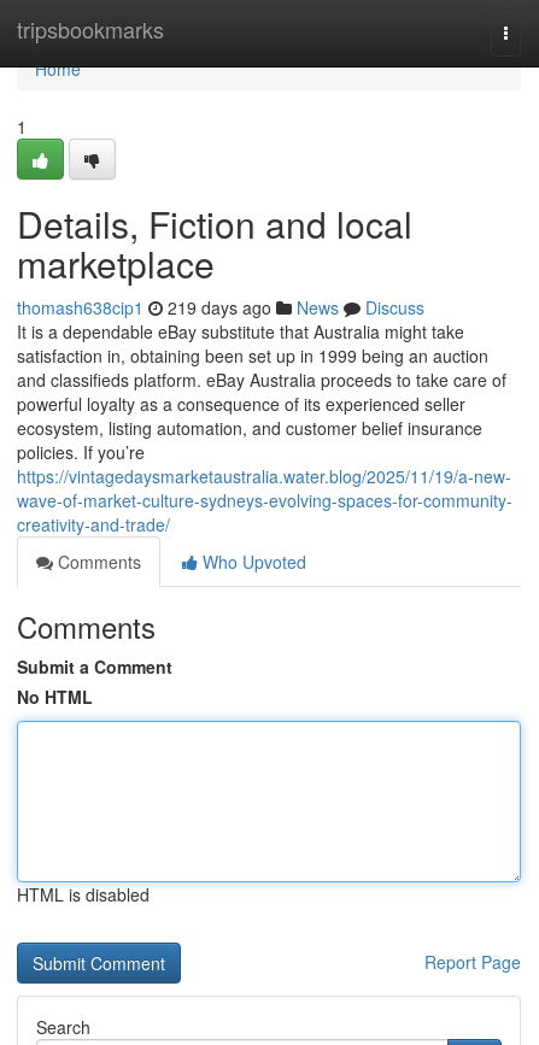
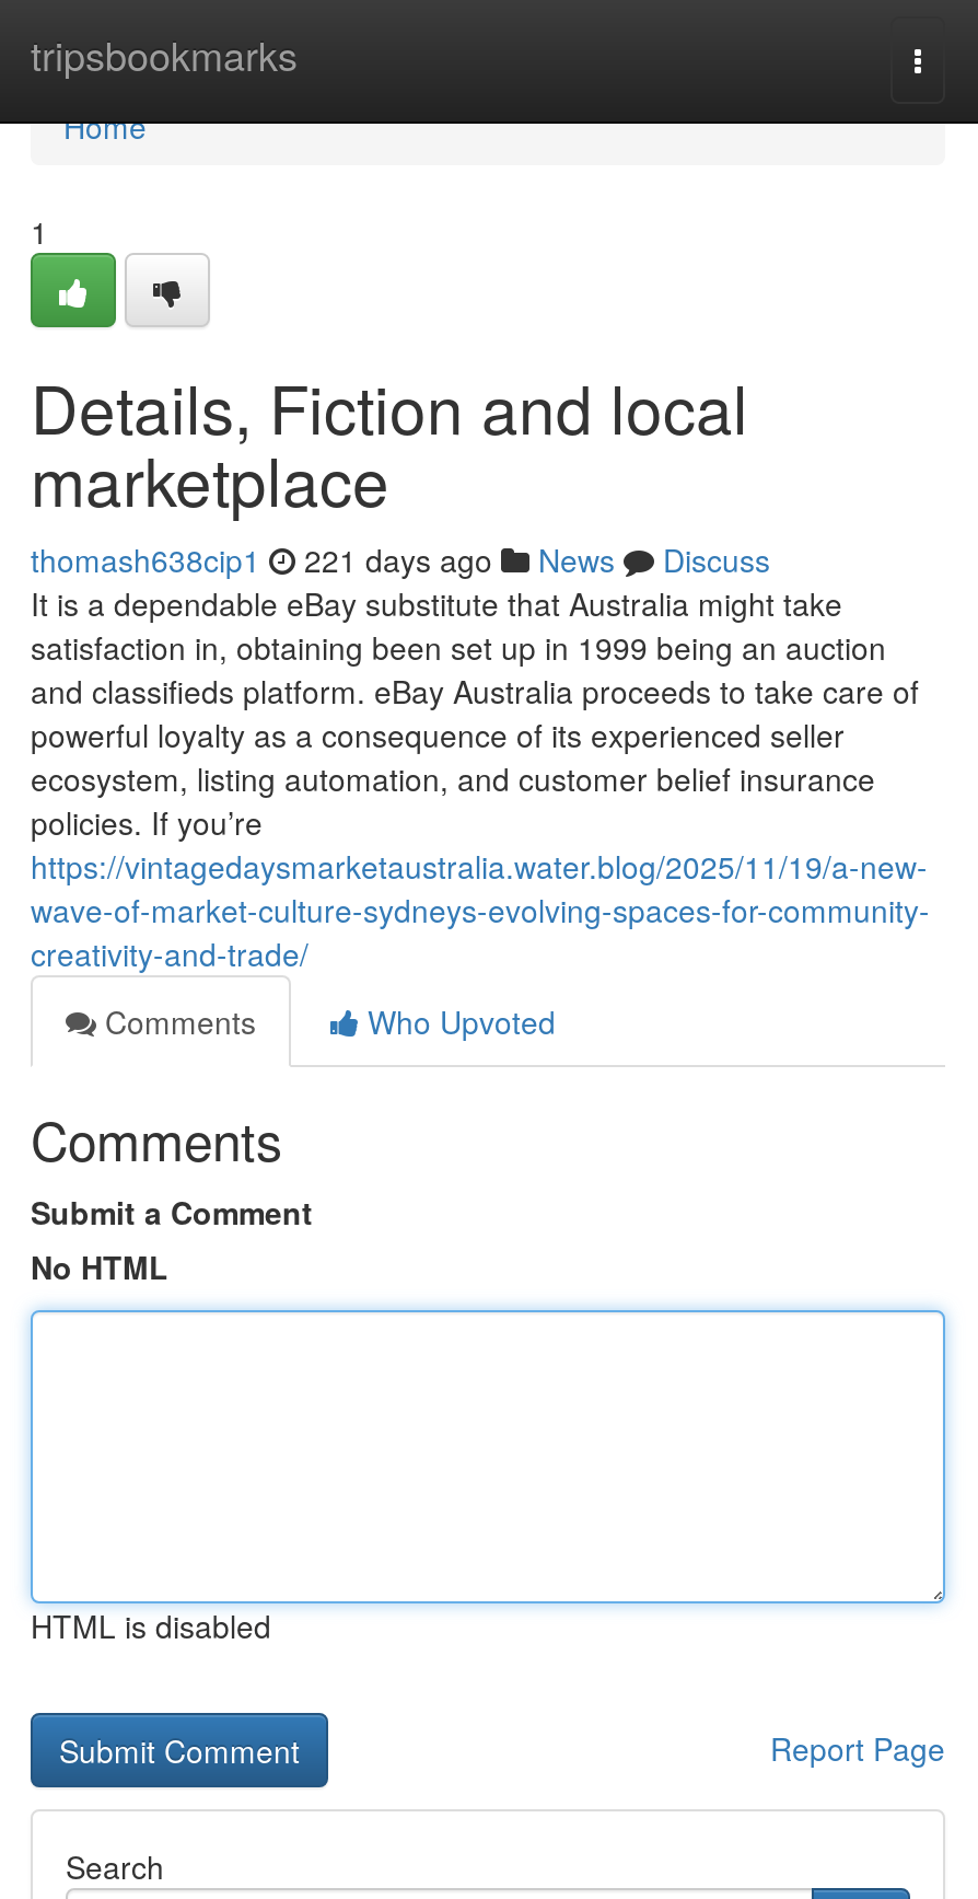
- thomash638cip1 219 days ago News Discuss
+ thomash638cip1 221 days ago News Discuss
